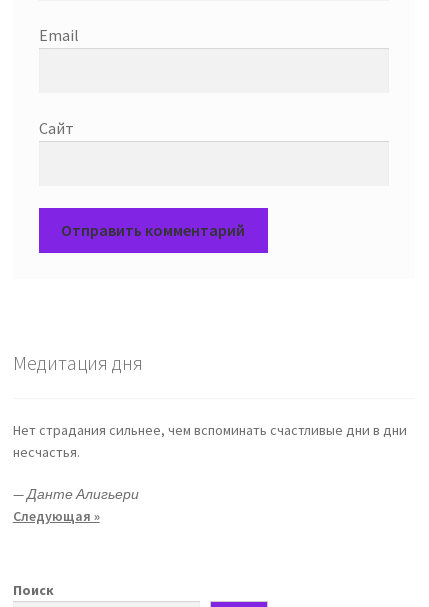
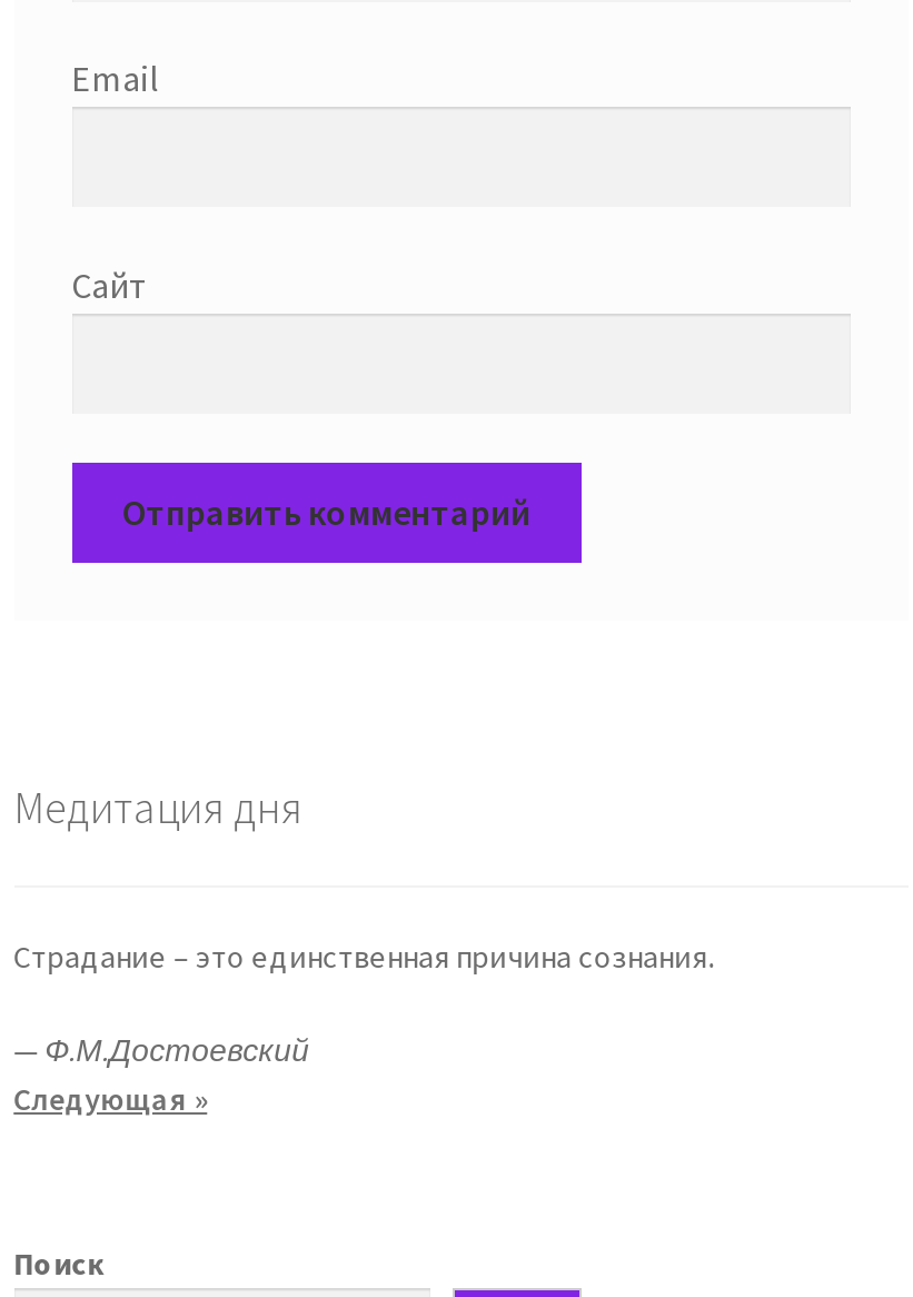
- Нет страдания сильнее, чем вспоминать счастливые дни в дни
- несчастья.
+ Страдание – это единственная причина сознания.

- — Данте Алигьери
+ — Ф.М.Достоевский
